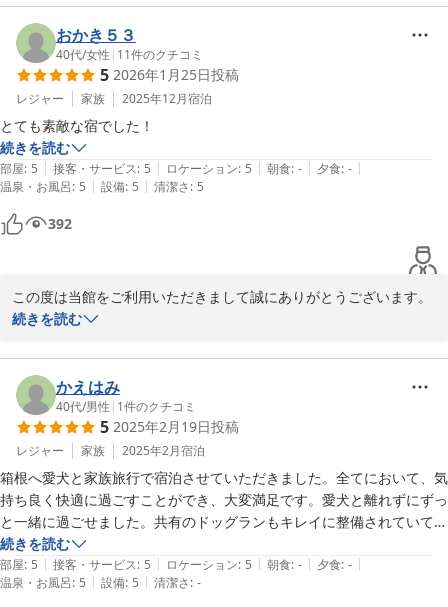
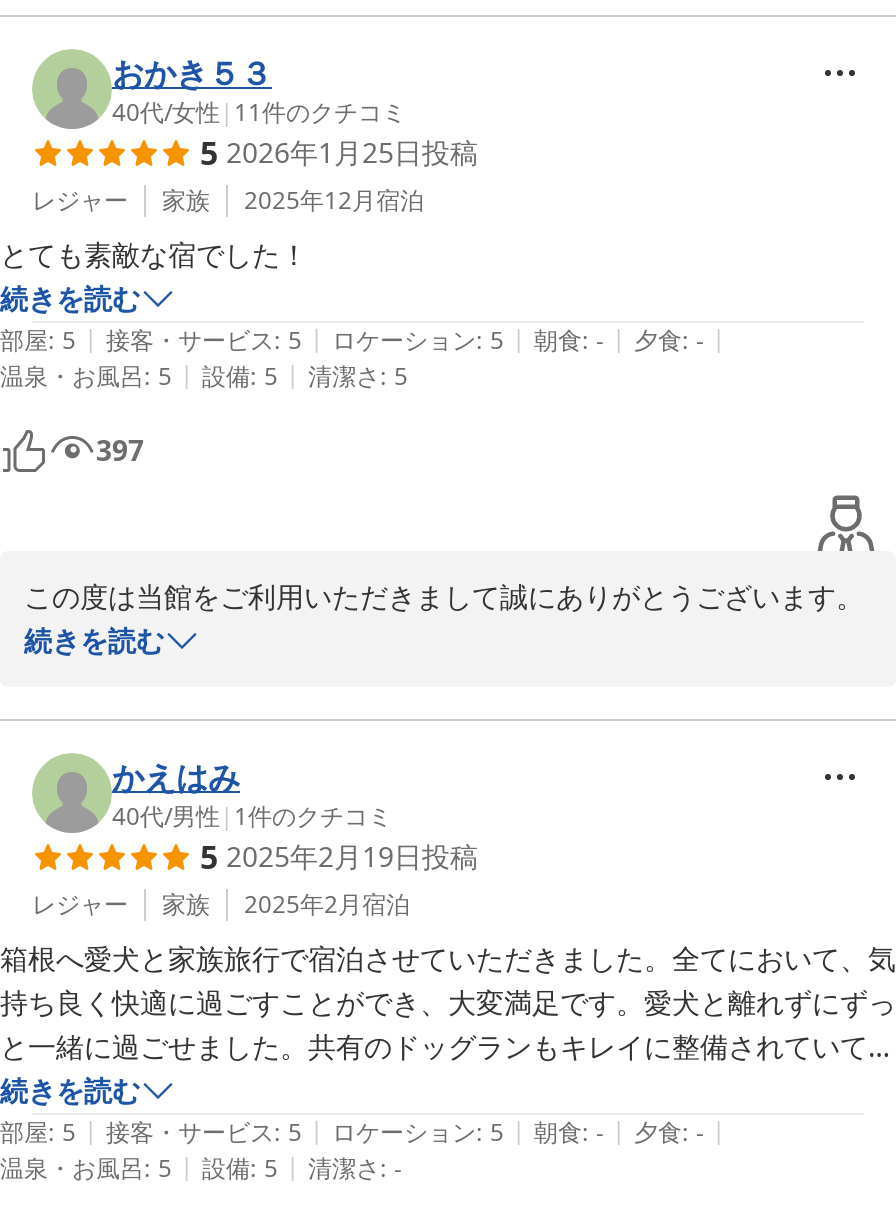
- 392
+ 397
